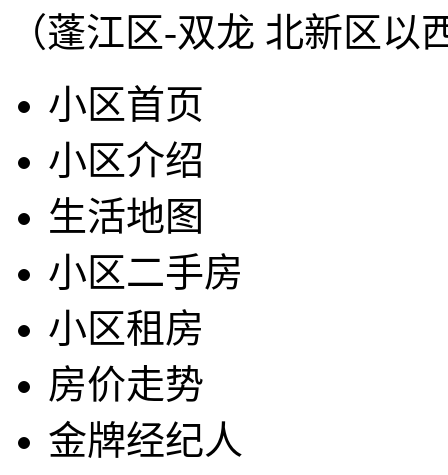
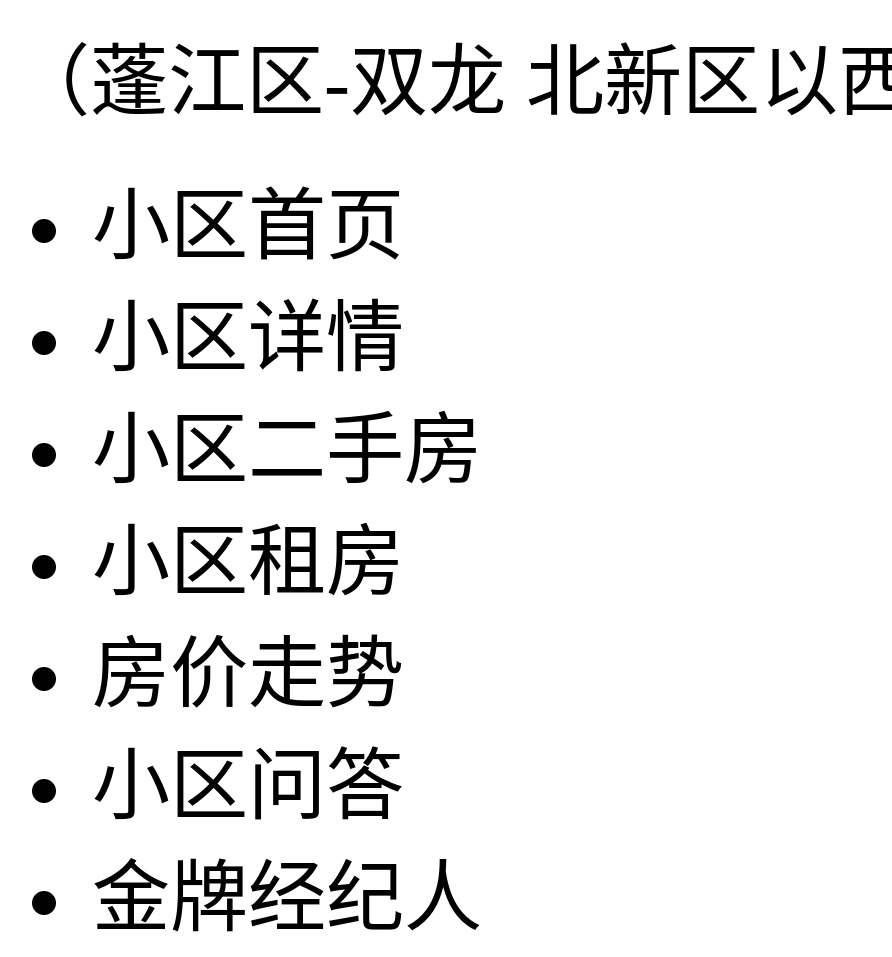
- 小区介绍
- 生活地图
+ 小区详情

moved up: 小区二手房 | 小区租房 | 房价走势

+ 小区问答
